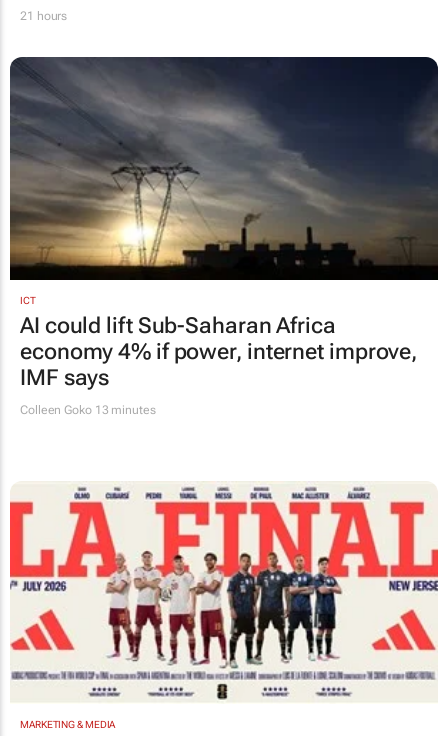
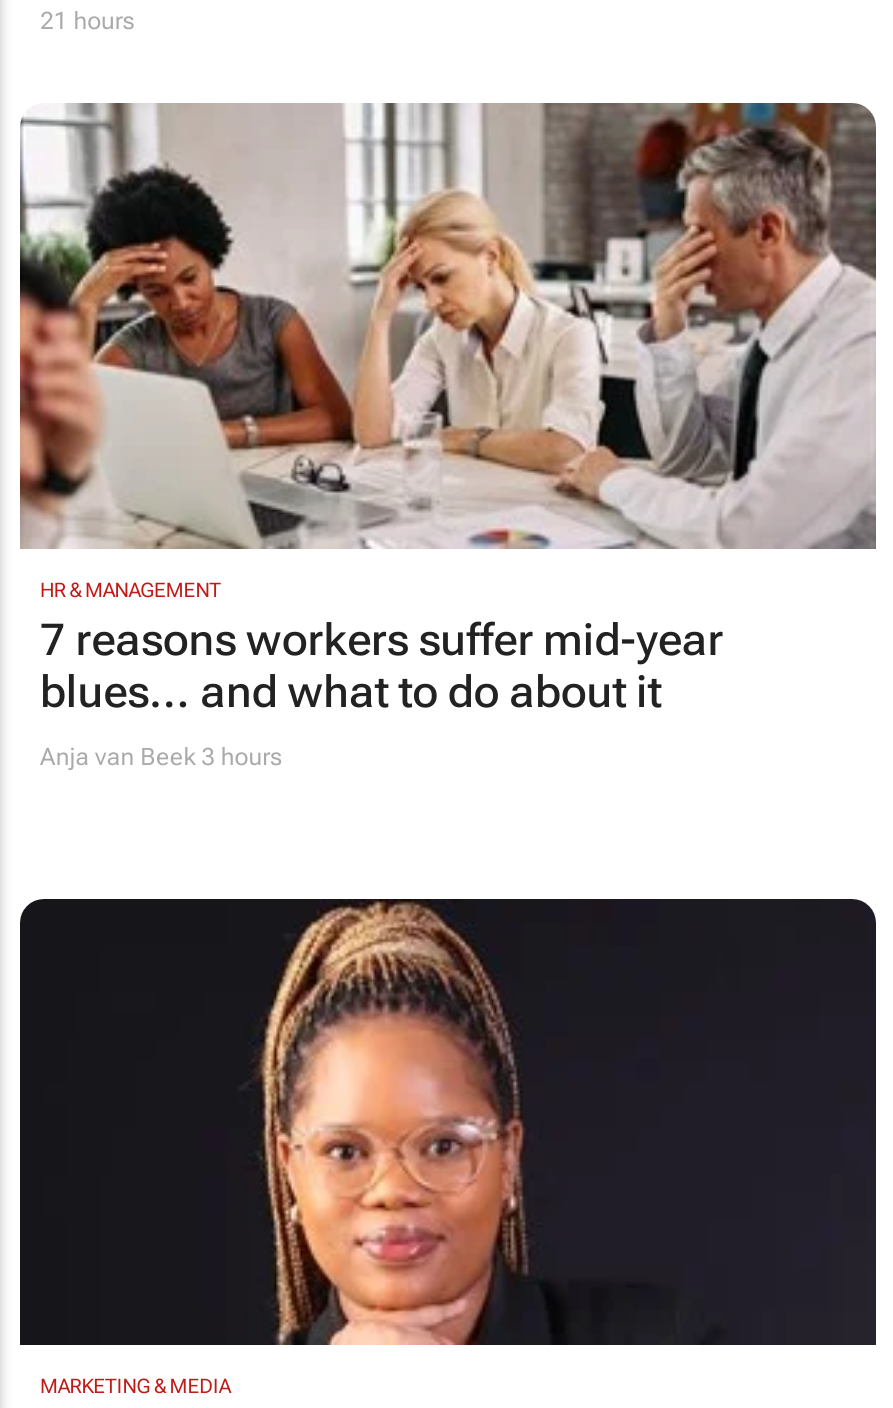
- [image]
- ICT
- AI could lift Sub-Saharan Africa
- economy 4% if power, internet improve,
- IMF says
+ [image]
+ HR & MANAGEMENT
+ 7 reasons workers suffer mid-year
+ blues... and what to do about it

- Colleen Goko 13 minutes
+ Anja van Beek 3 hours

- [image]
+ [image]
